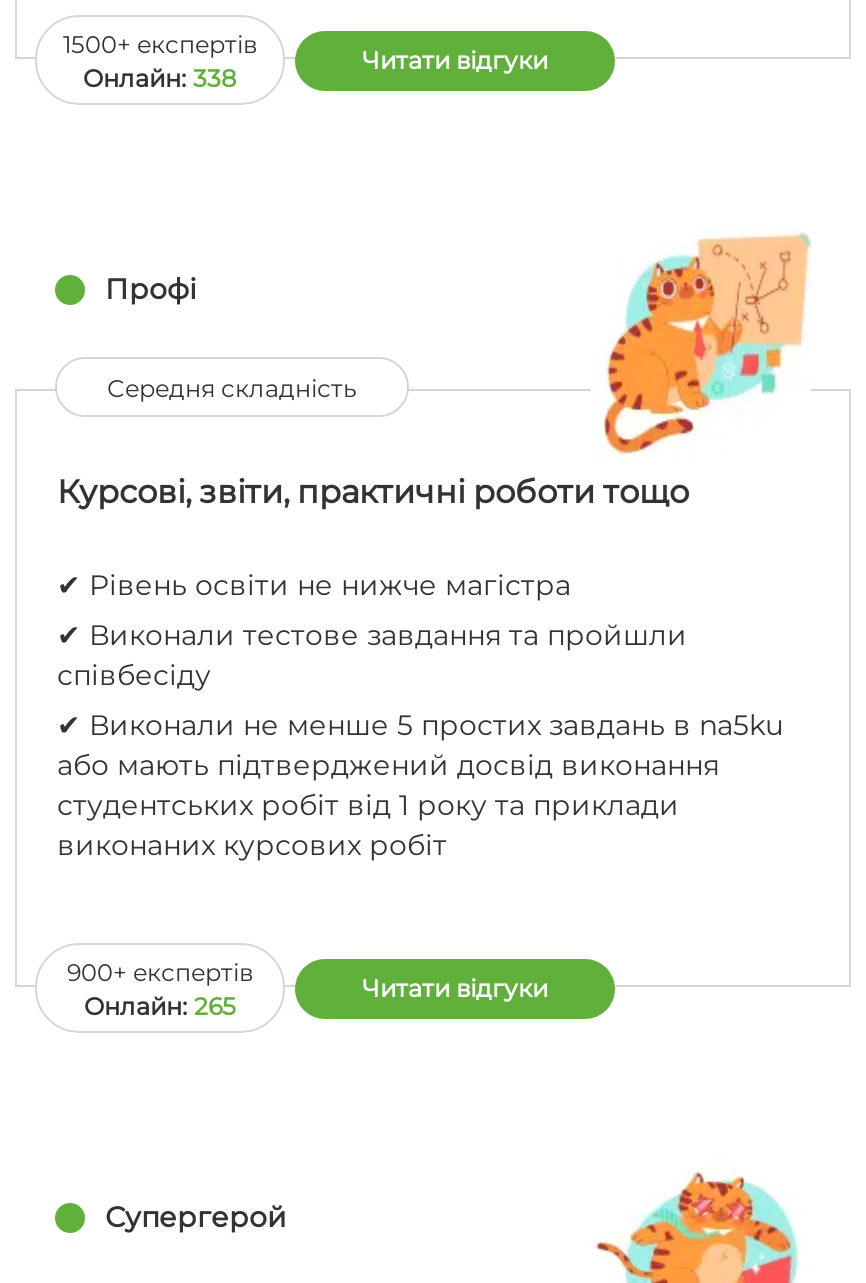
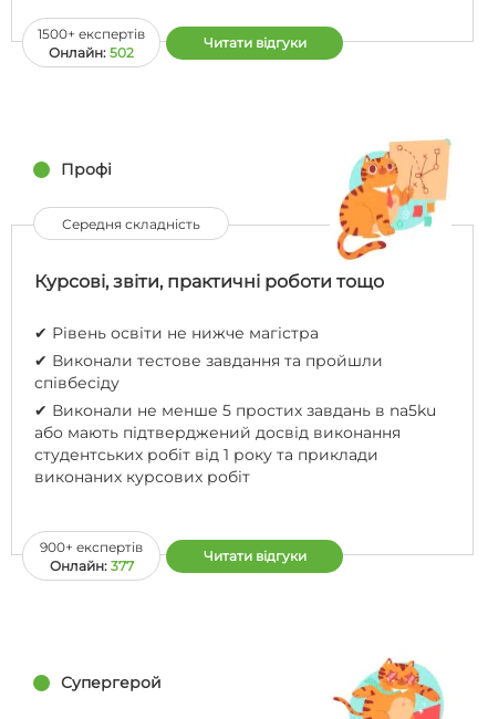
- Oнлайн: 338
+ Oнлайн: 502

- Oнлайн: 265
+ Oнлайн: 377
